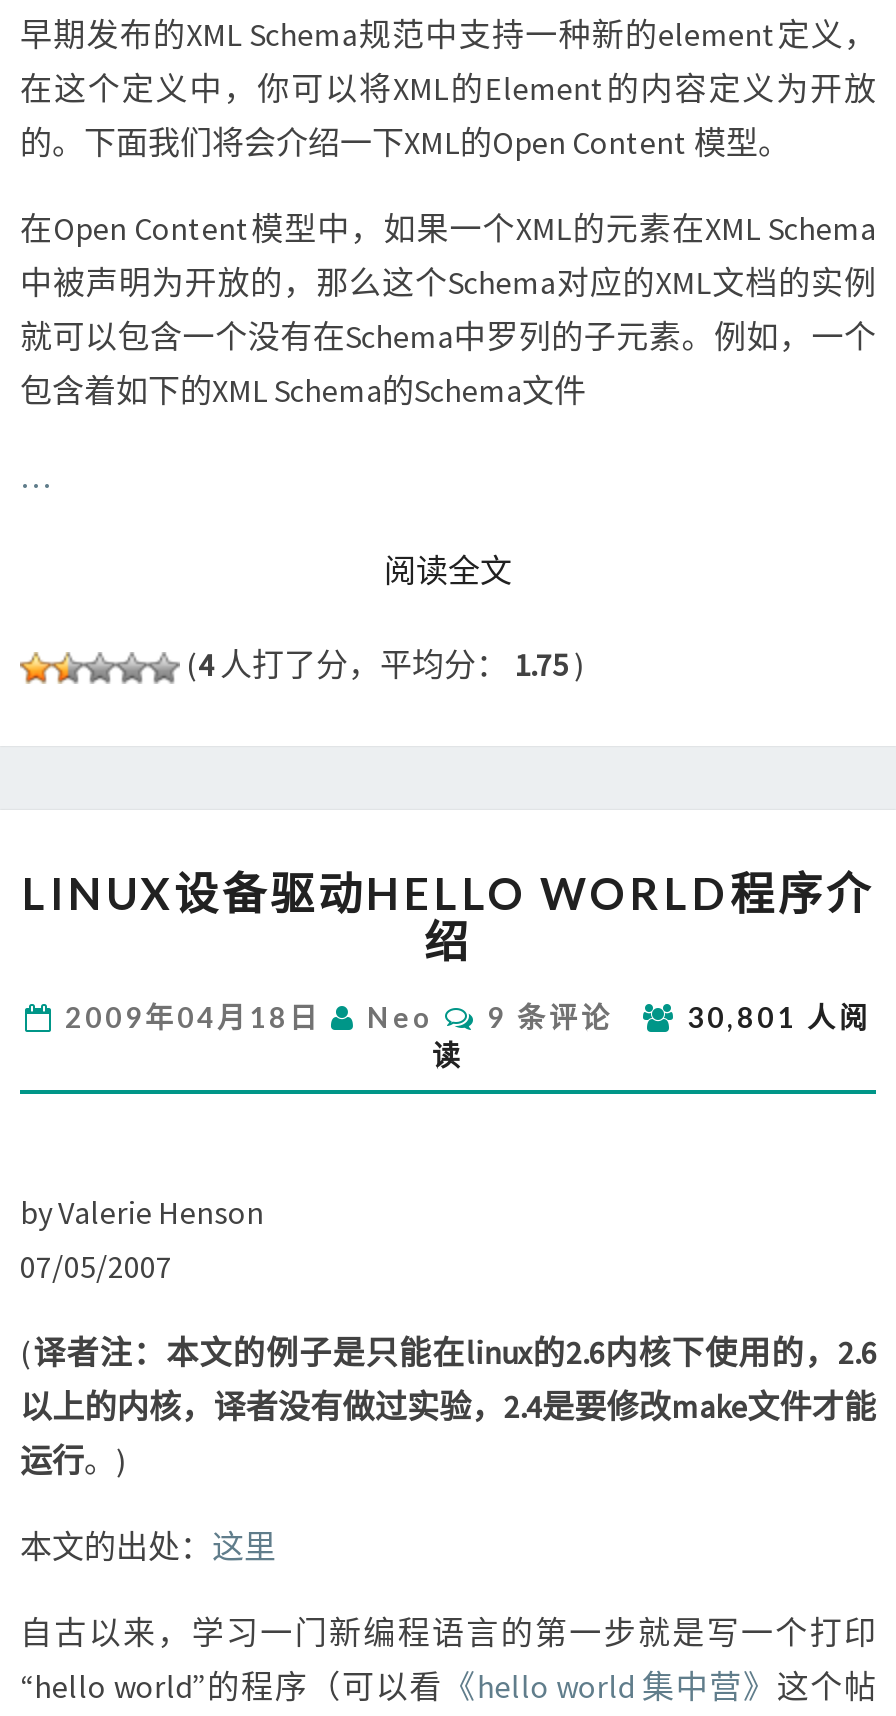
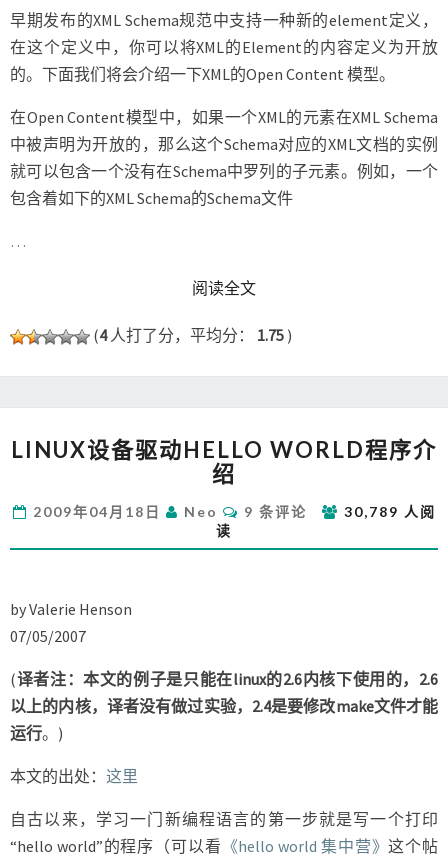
- 30,801 人阅
+ 30,789 人阅
